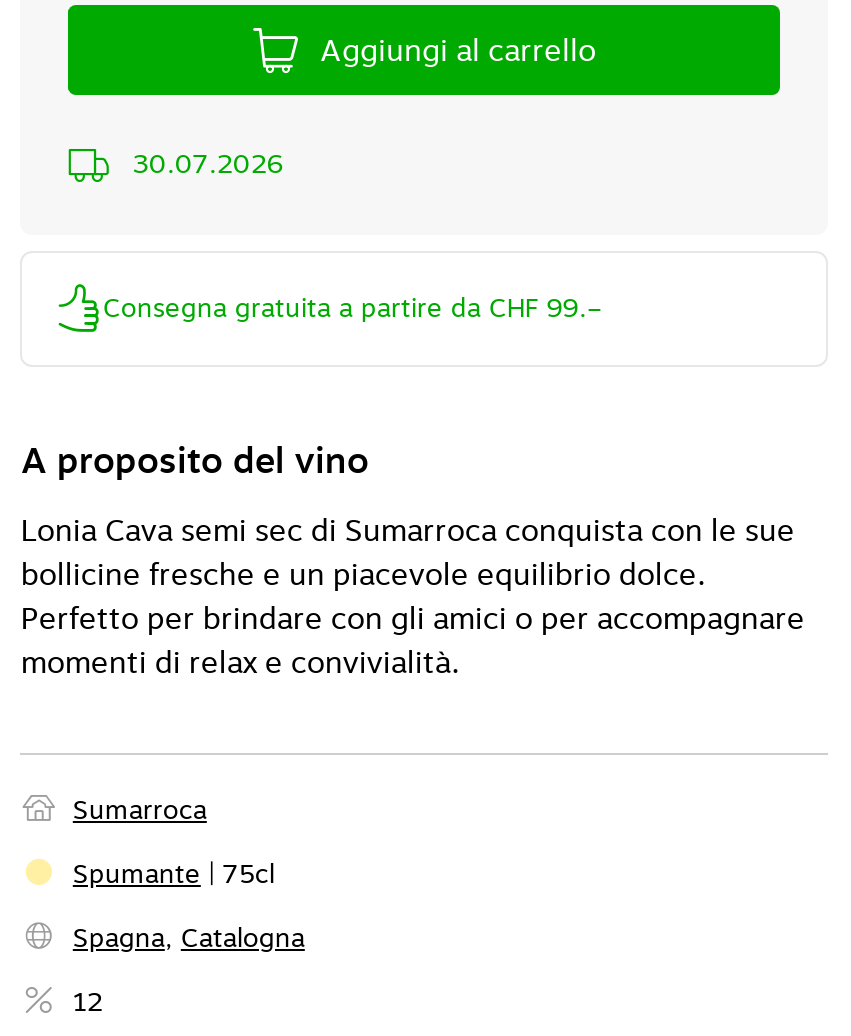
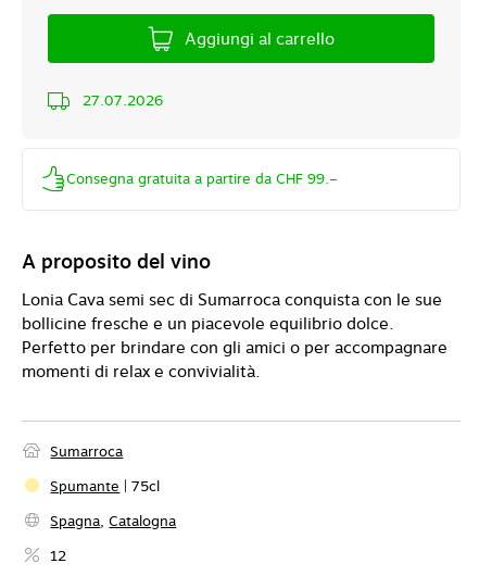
- 30.07.2026
+ 27.07.2026
